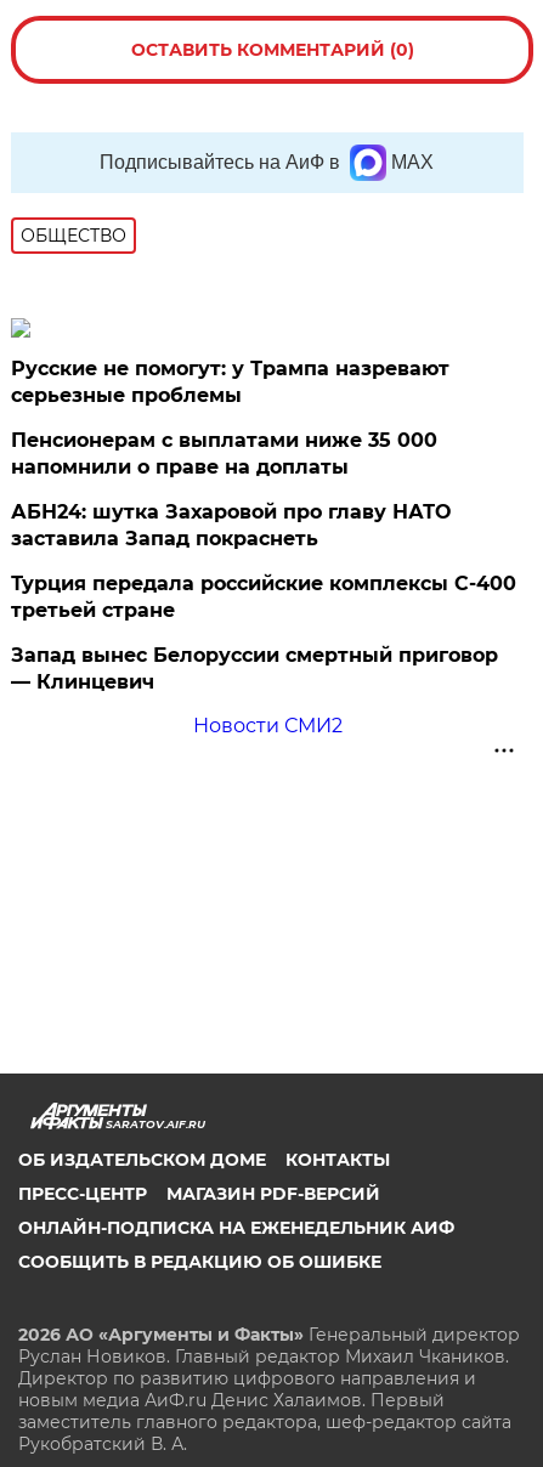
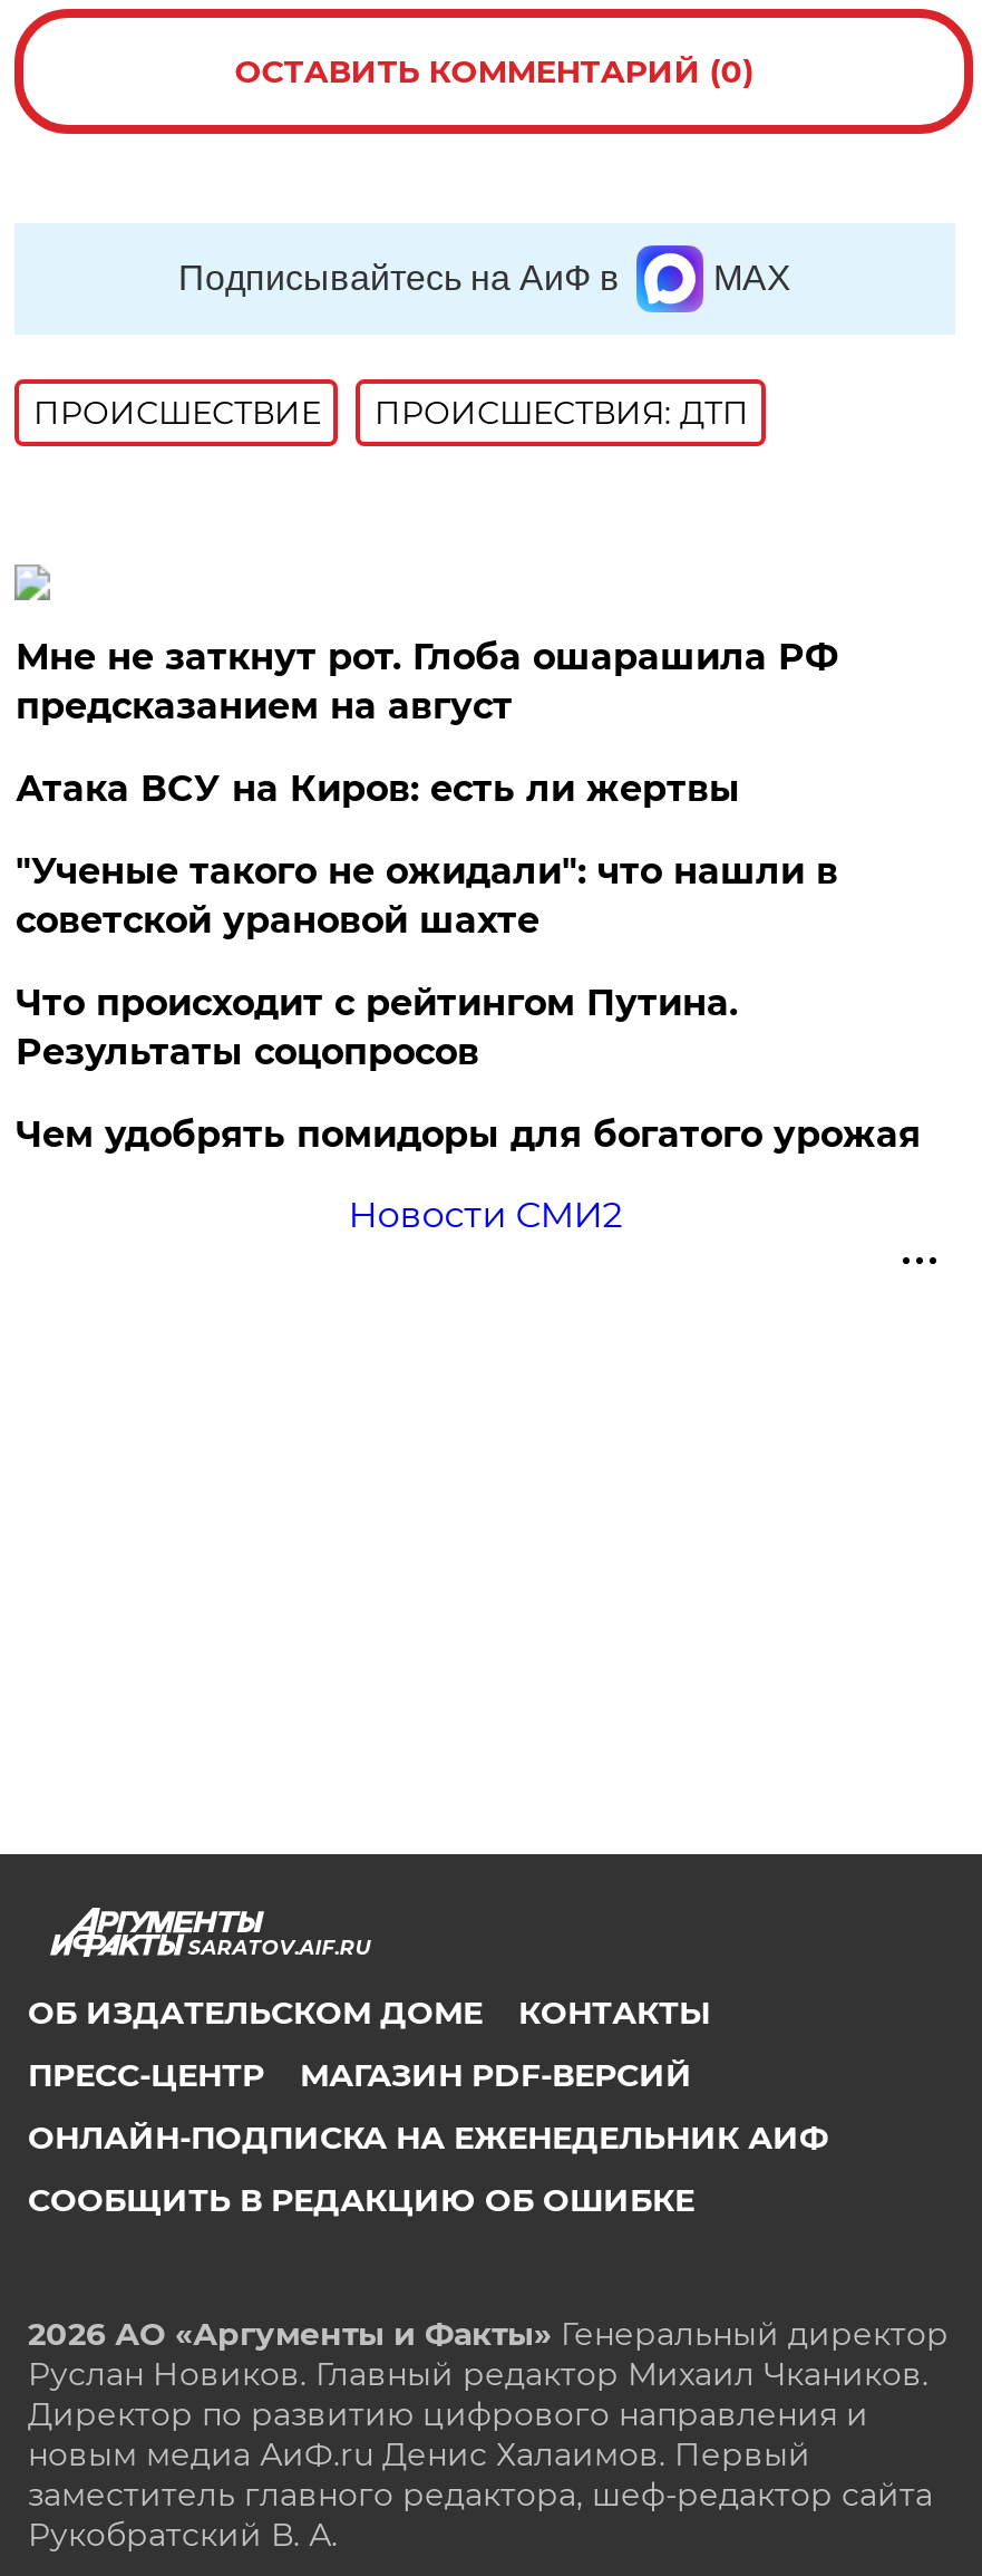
- ОБЩЕСТВО
+ ПРОИСШЕСТВИE
+ ПРОИСШЕСТВИЯ: ДТП

- Русские не помогут: у Трампа назревают
- серьезные проблемы
+ Мне не заткнут рот. Глоба ошарашила РФ
+ предсказанием на август

- Пенсионерам с выплатами ниже 35 000
- напомнили о праве на доплаты
+ Атака ВСУ на Киров: есть ли жертвы

- АБН24: шутка Захаровой про главу НАТО
- заставила Запад покраснеть
+ "Ученые такого не ожидали": что нашли в
+ советской урановой шахте

- Турция передала российские комплексы С-400
- третьей стране
+ Что происходит с рейтингом Путина.
+ Результаты соцопросов

- Запад вынес Белоруссии смертный приговор
- — Клинцевич
+ Чем удобрять помидоры для богатого урожая
